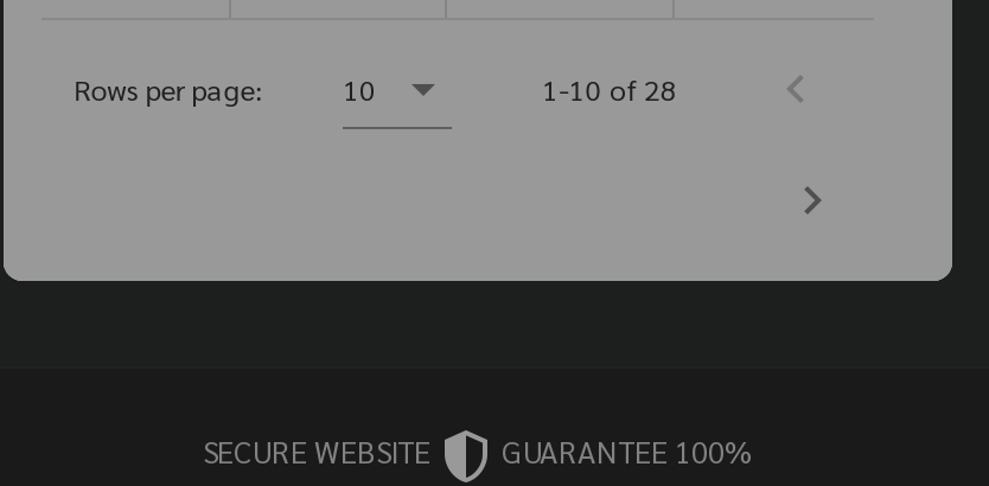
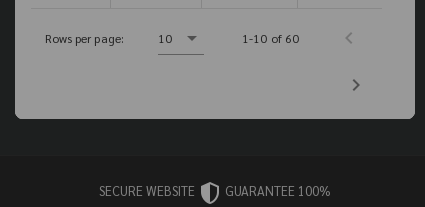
- 1-10 of 28
+ 1-10 of 60
